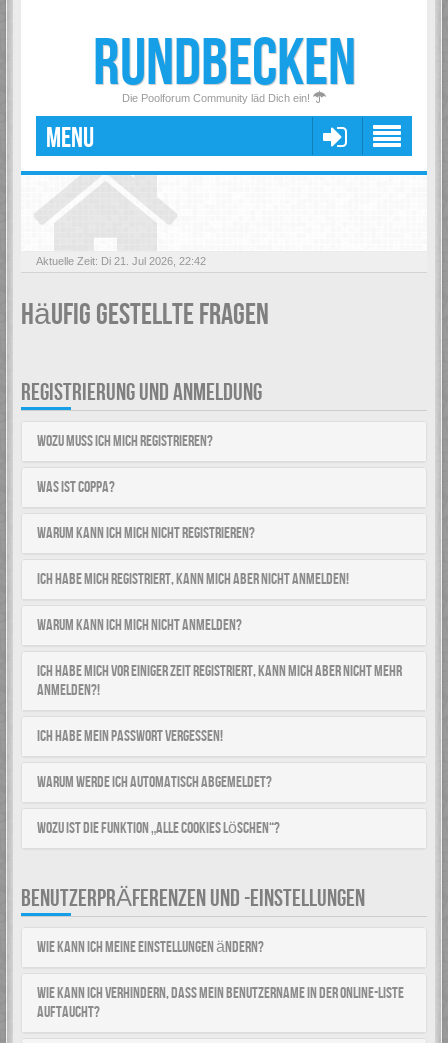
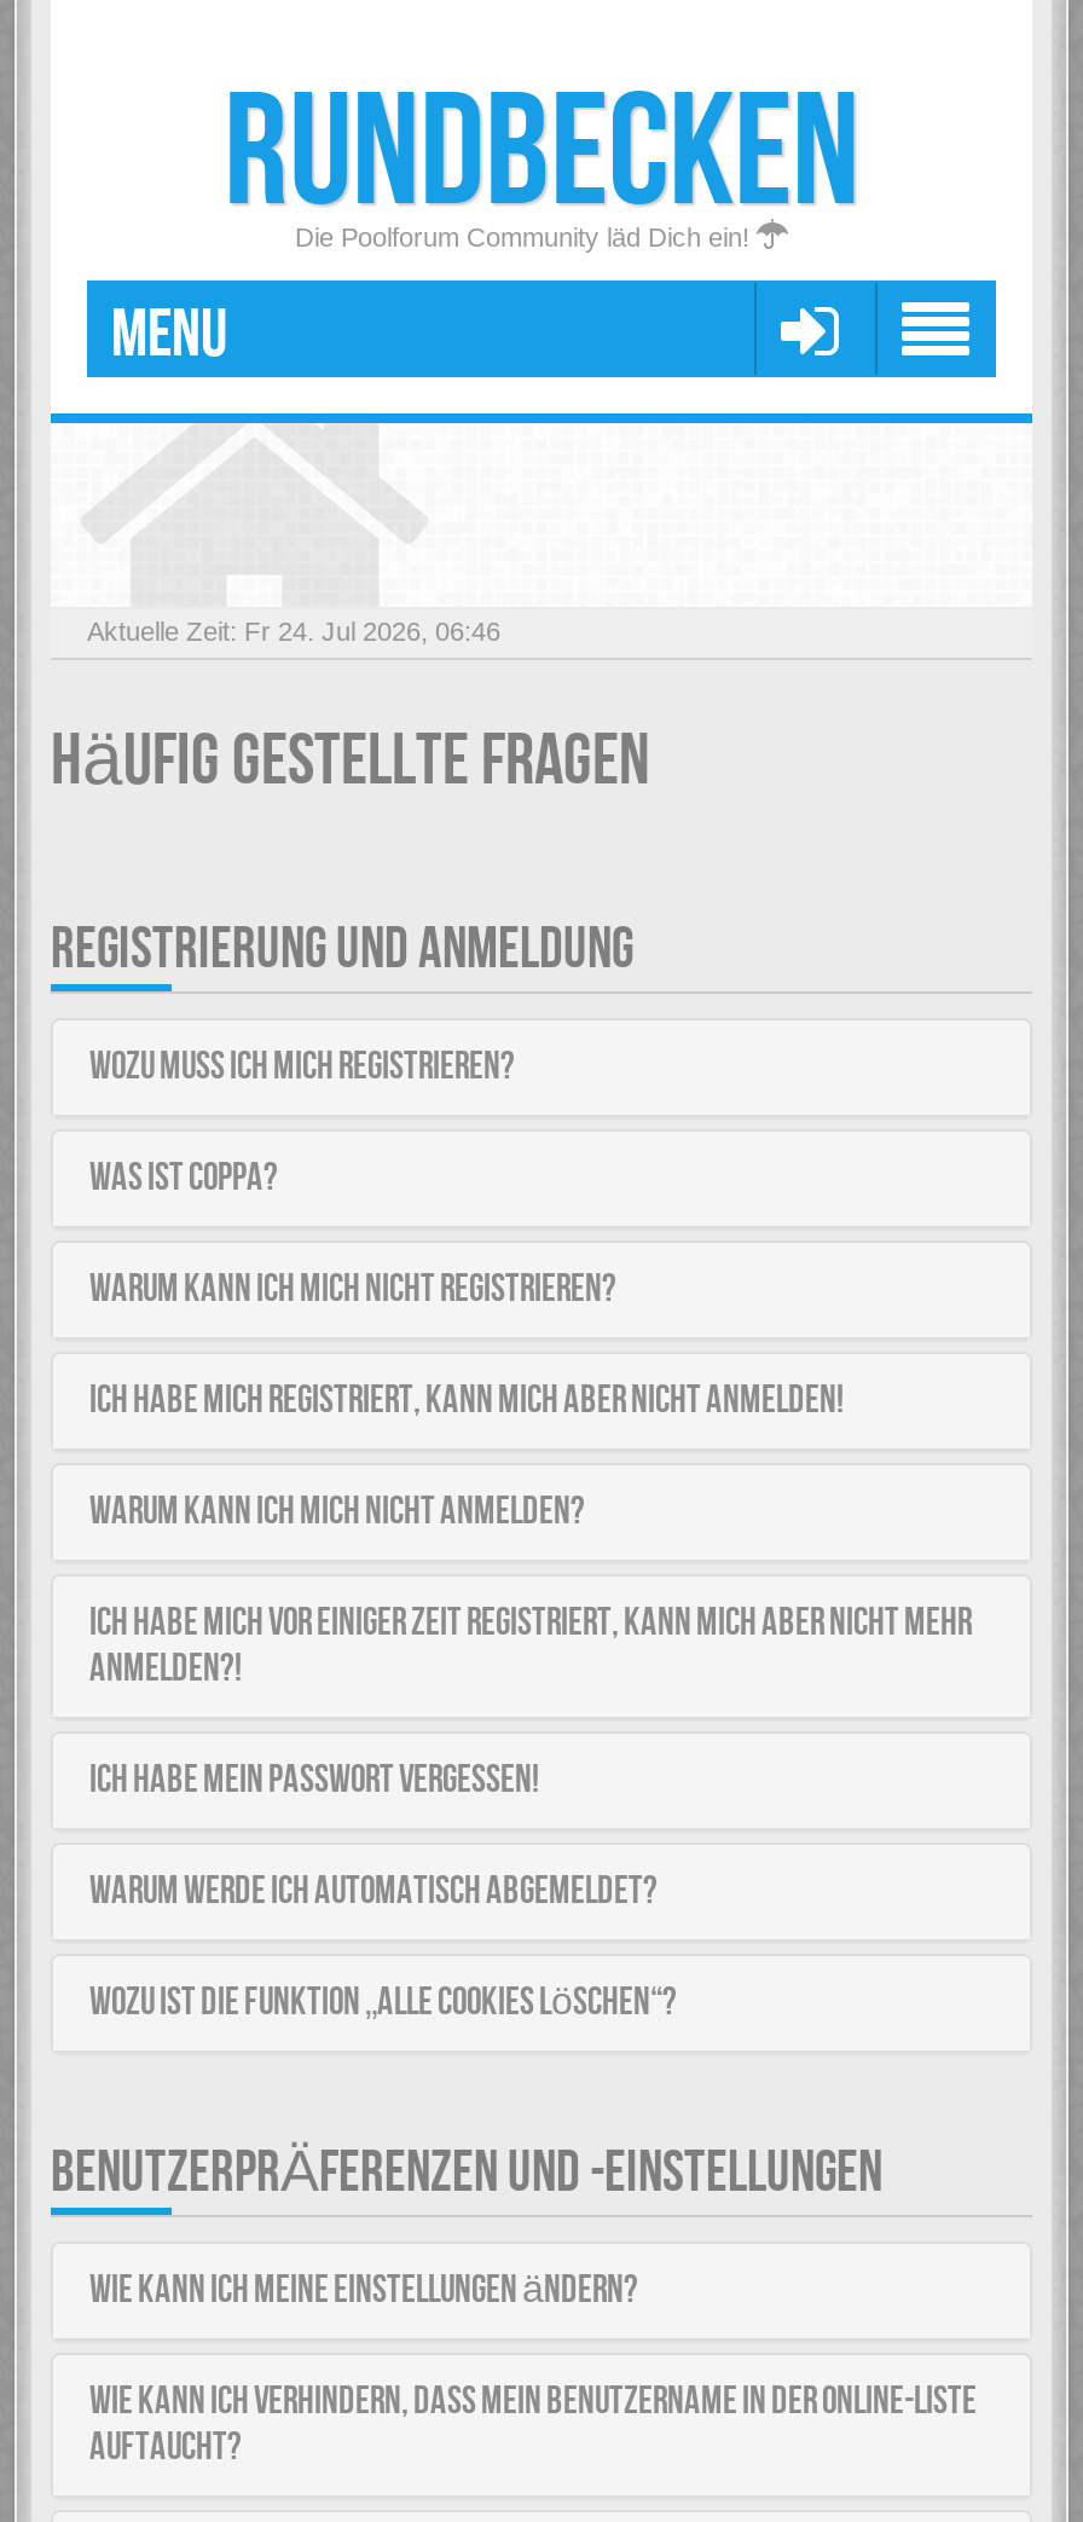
- Aktuelle Zeit: Di 21. Jul 2026, 22:42
+ Aktuelle Zeit: Fr 24. Jul 2026, 06:46
